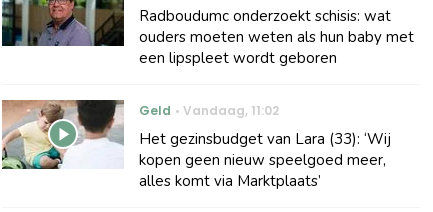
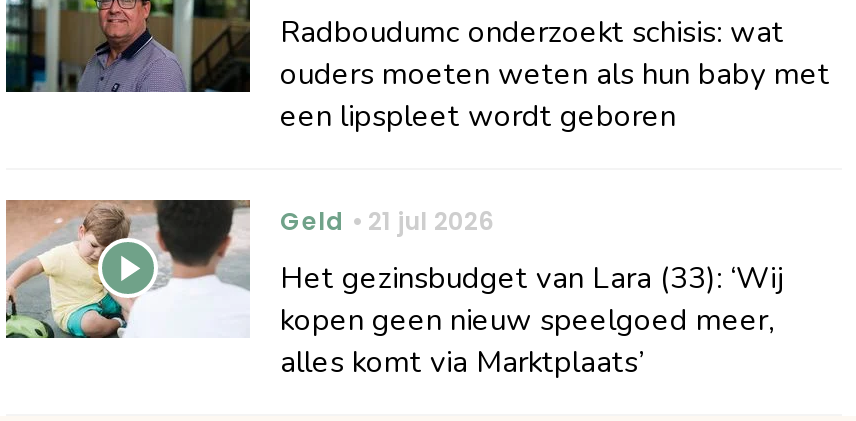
- Geld Vandaag, 11:02
+ Geld 21 jul 2026
